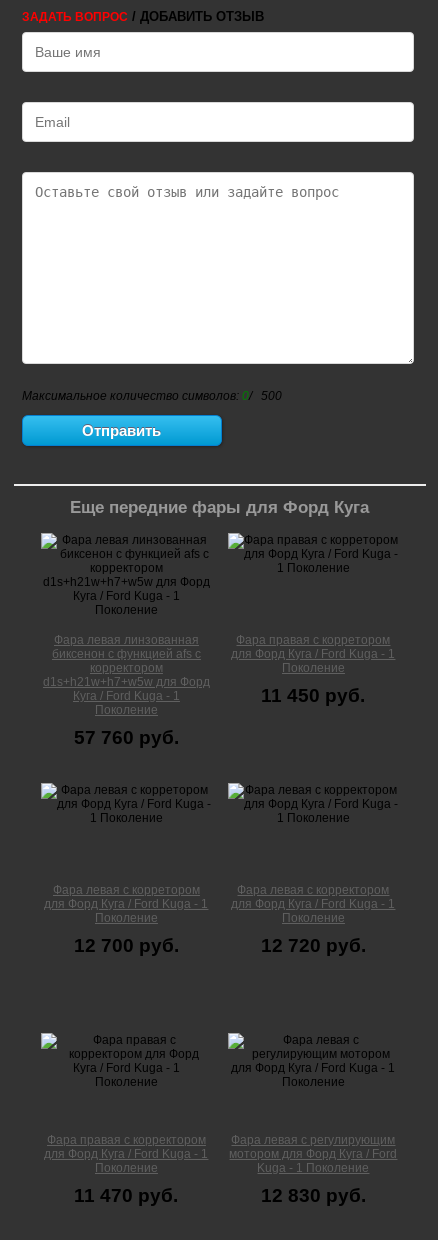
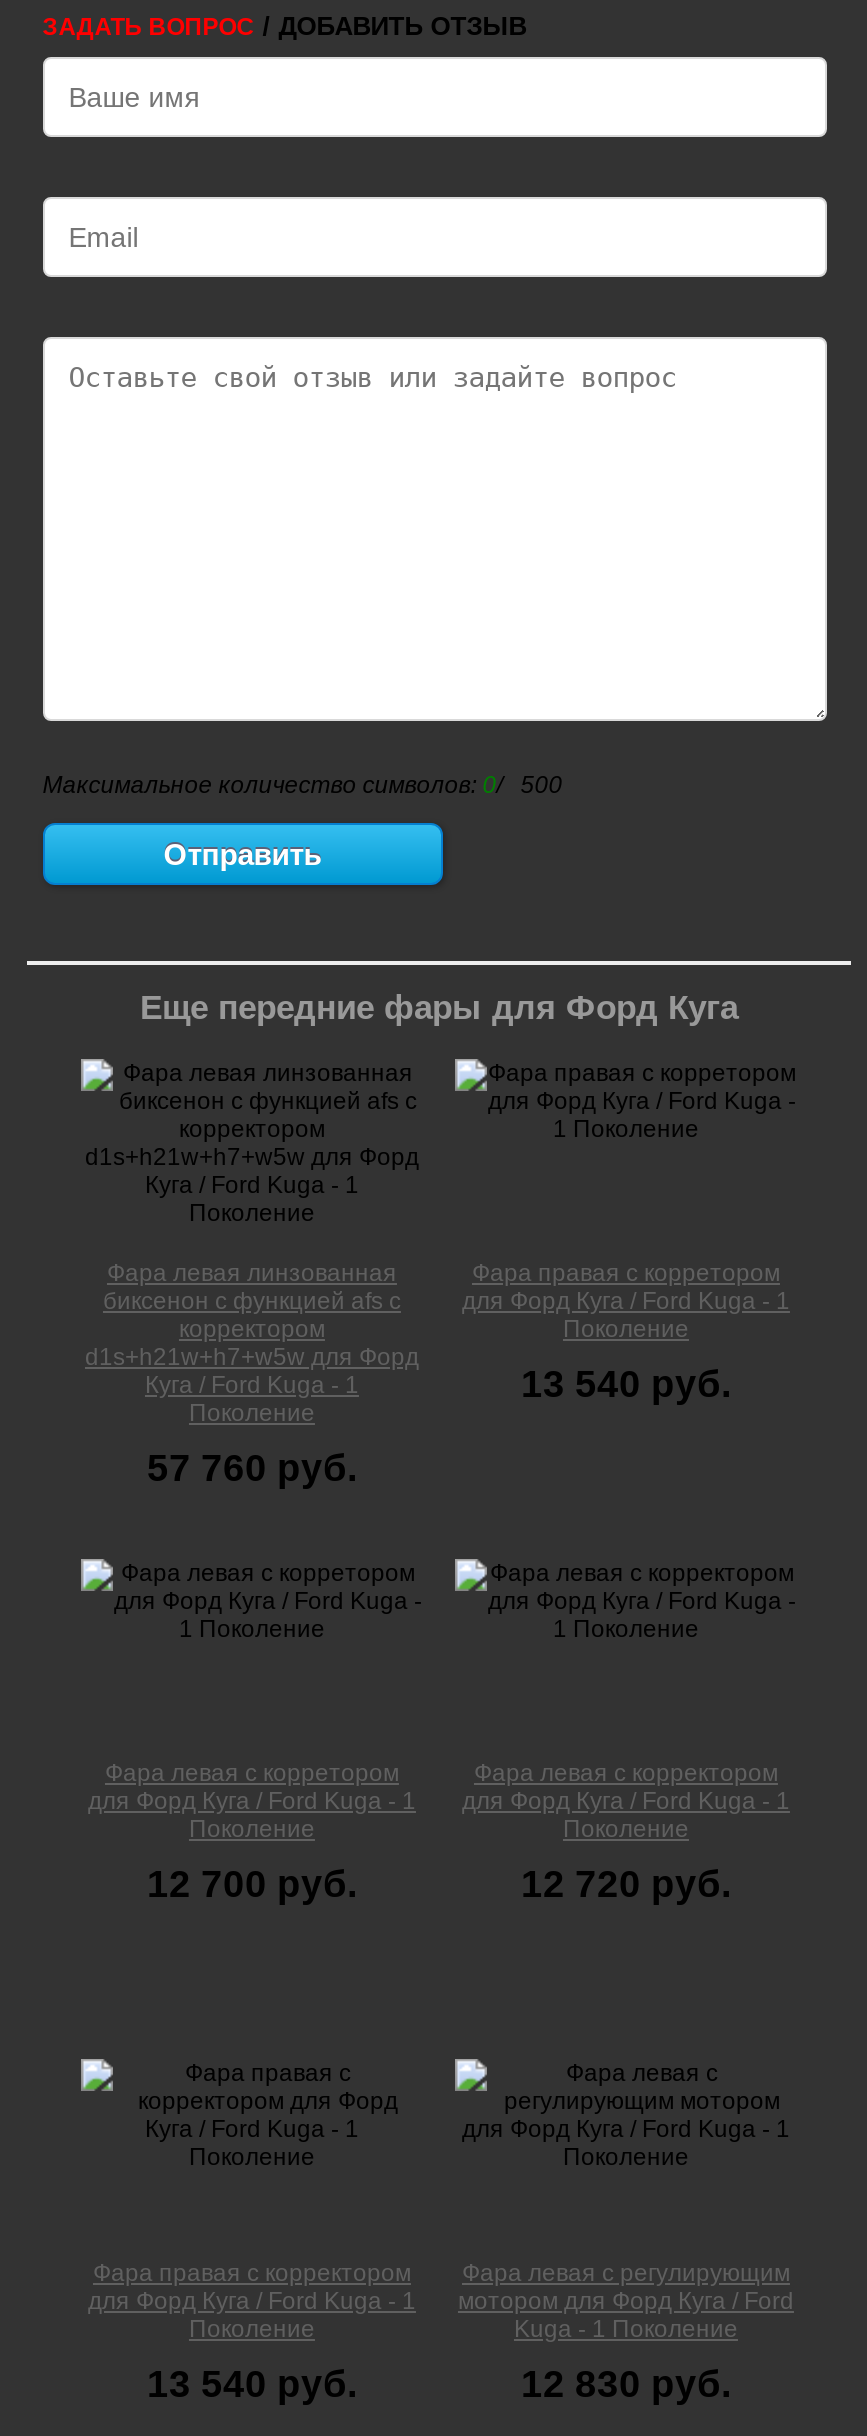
- 11 450 руб.
+ 13 540 руб.

- 11 470 руб.
+ 13 540 руб.
